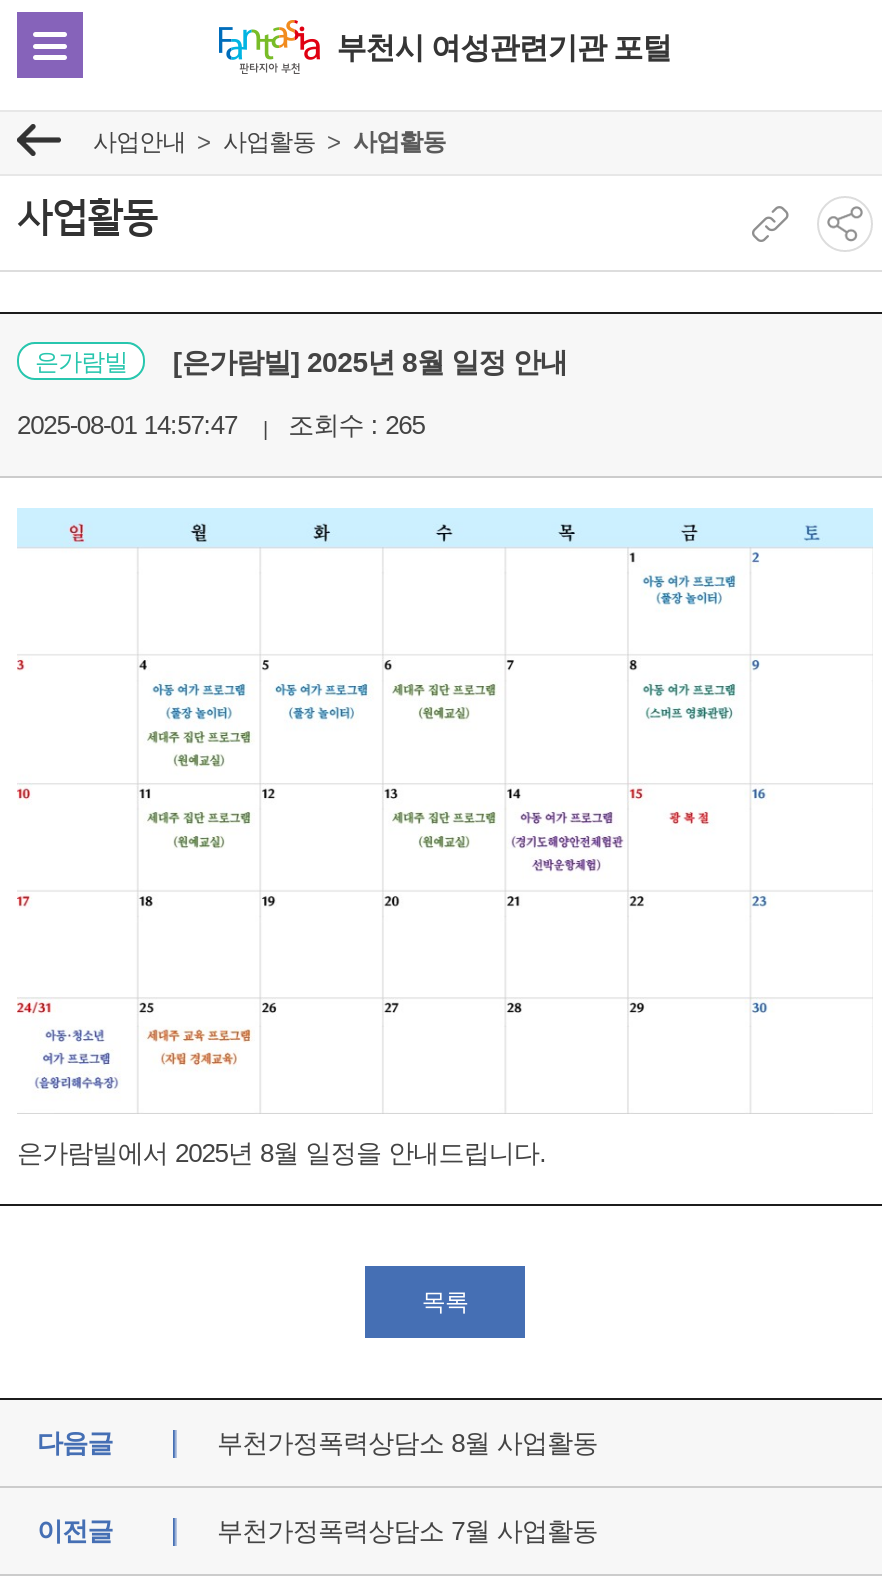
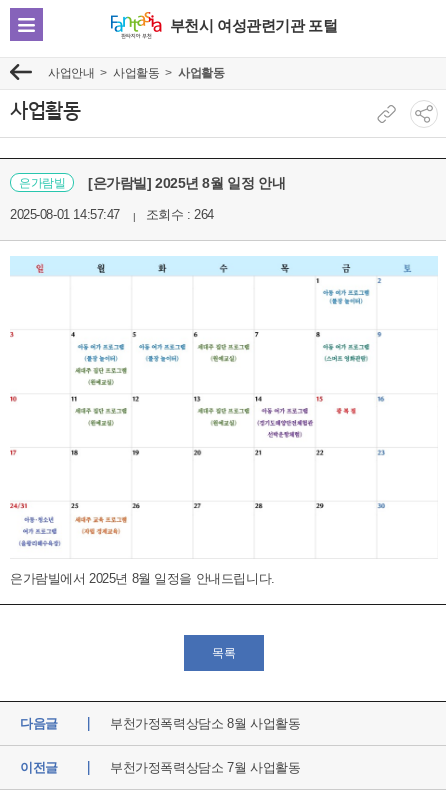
- 2025-08-01 14:57:47 조회수 : 265
+ 2025-08-01 14:57:47 조회수 : 264
